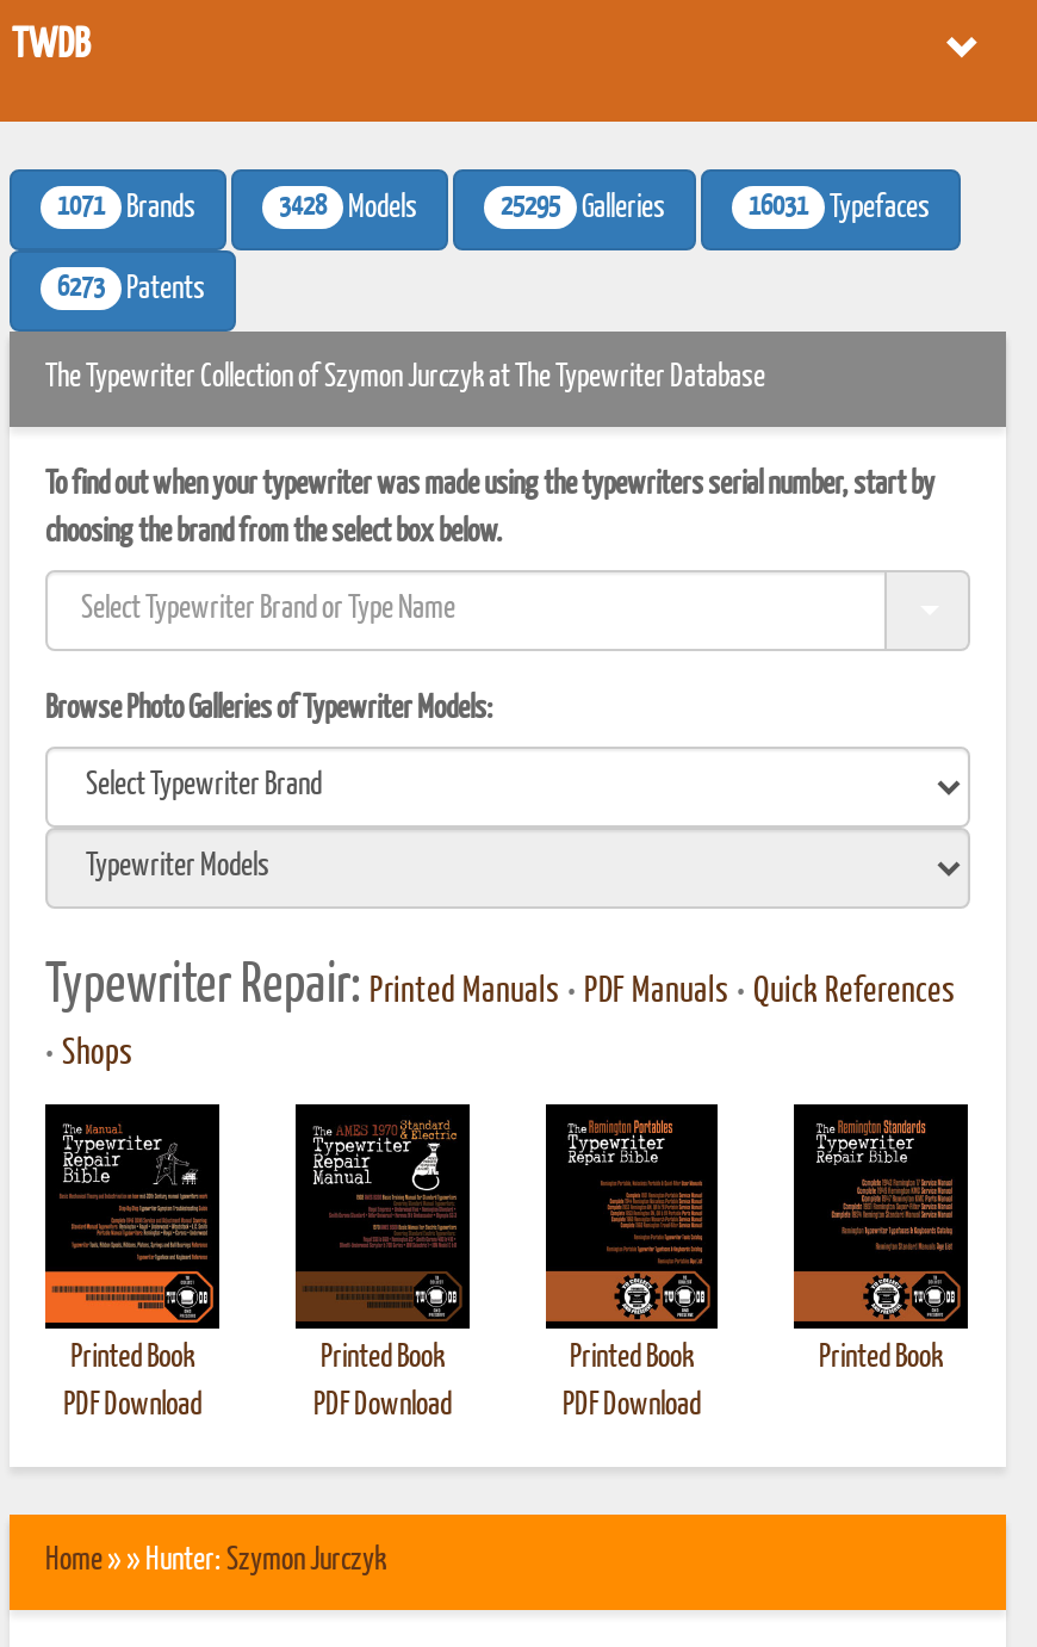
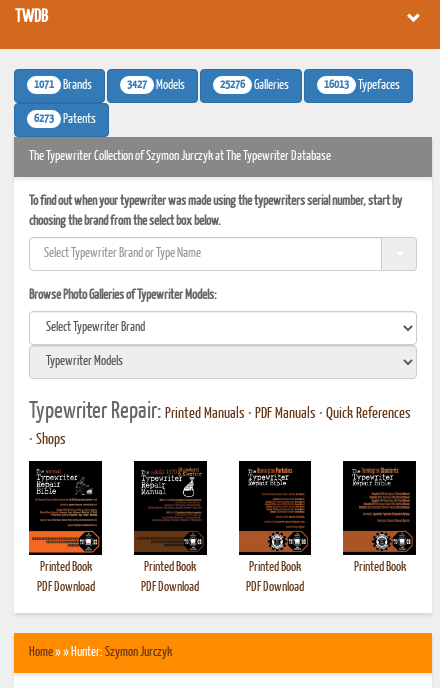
- 3428 Models
+ 3427 Models

- 25295 Galleries
+ 25276 Galleries

- 16031 Typefaces
+ 16013 Typefaces
